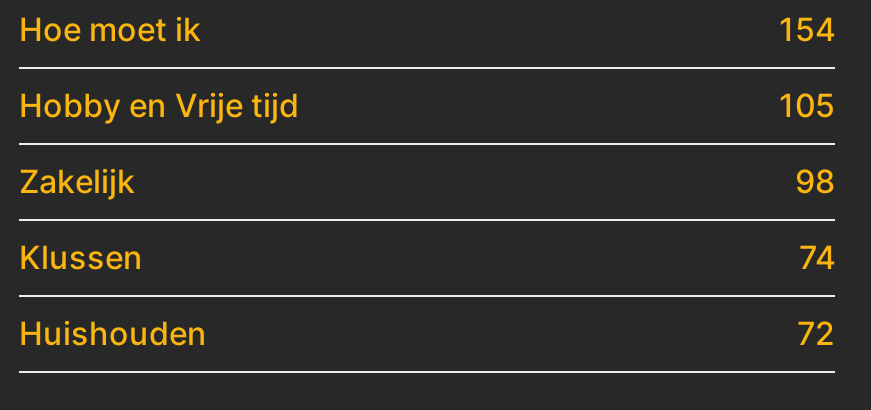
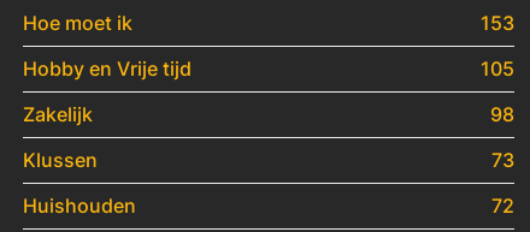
- 154
+ 153

- 74
+ 73
